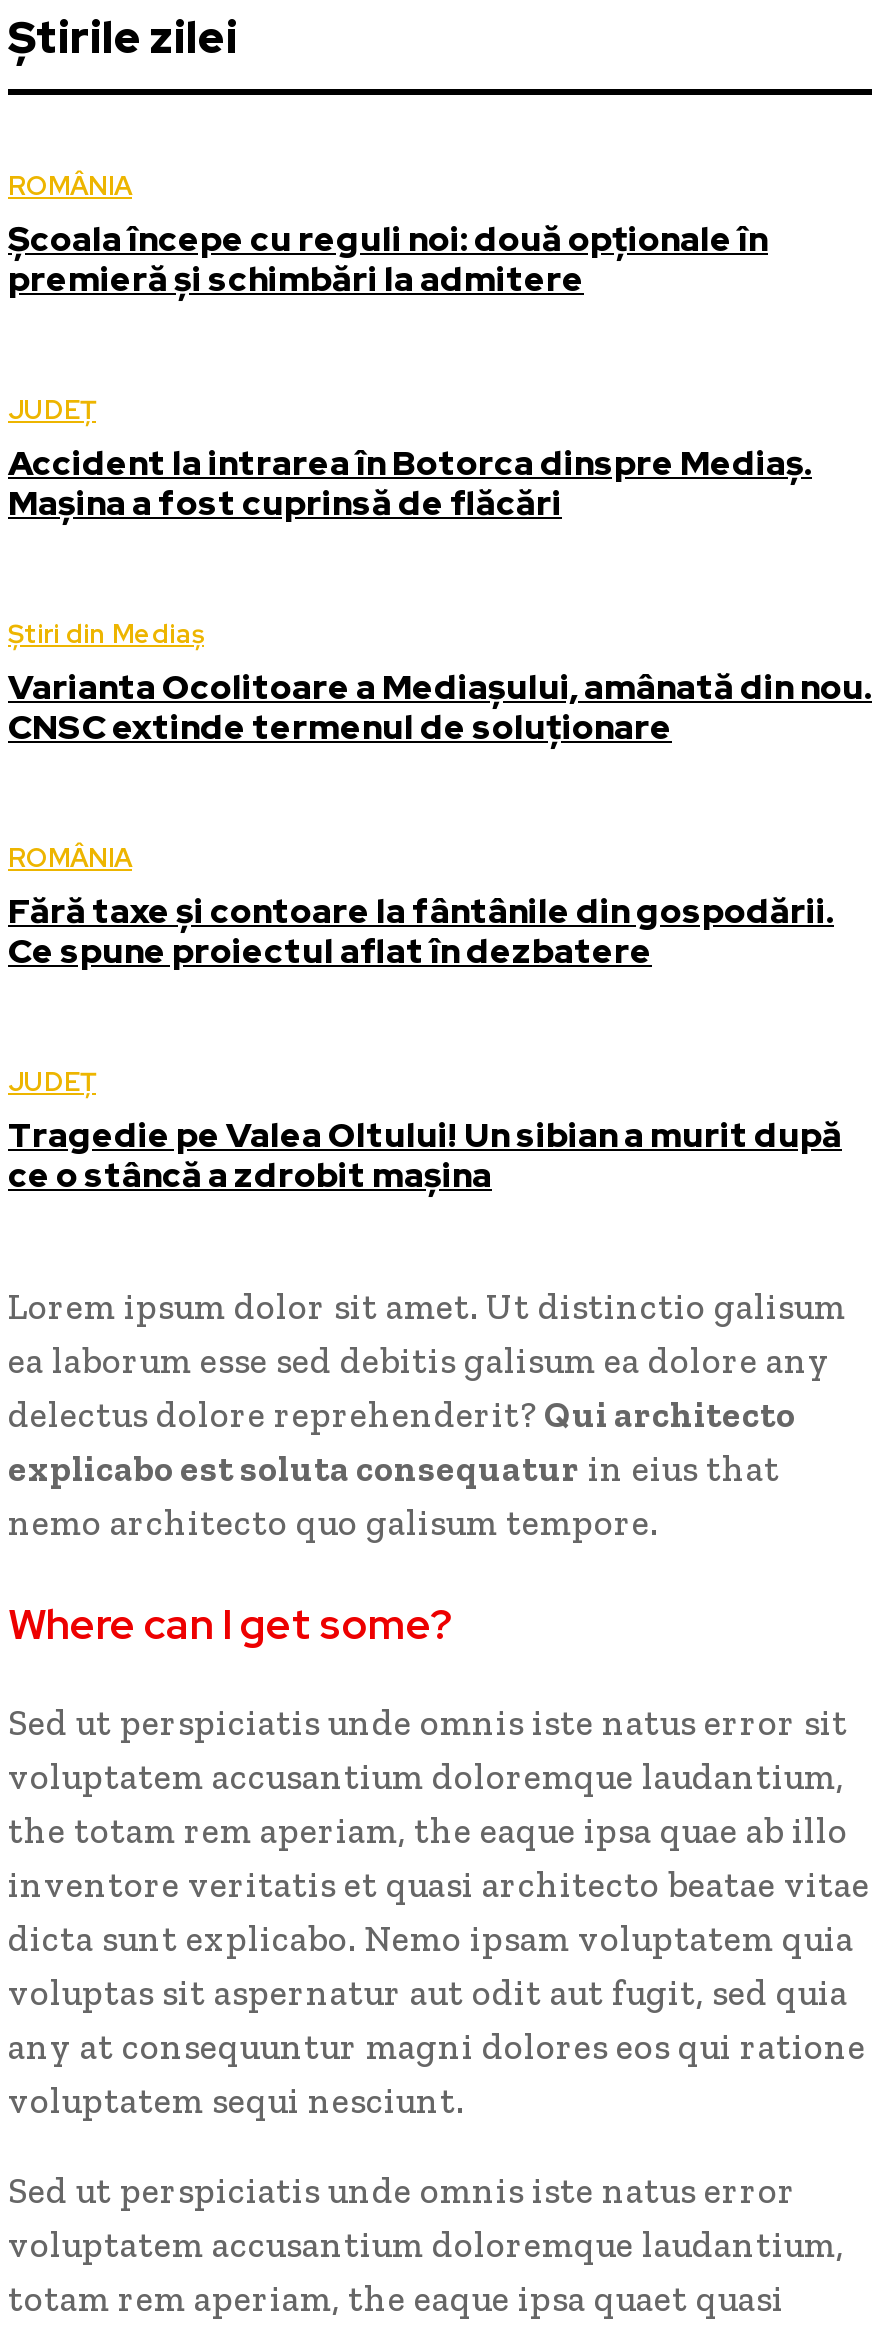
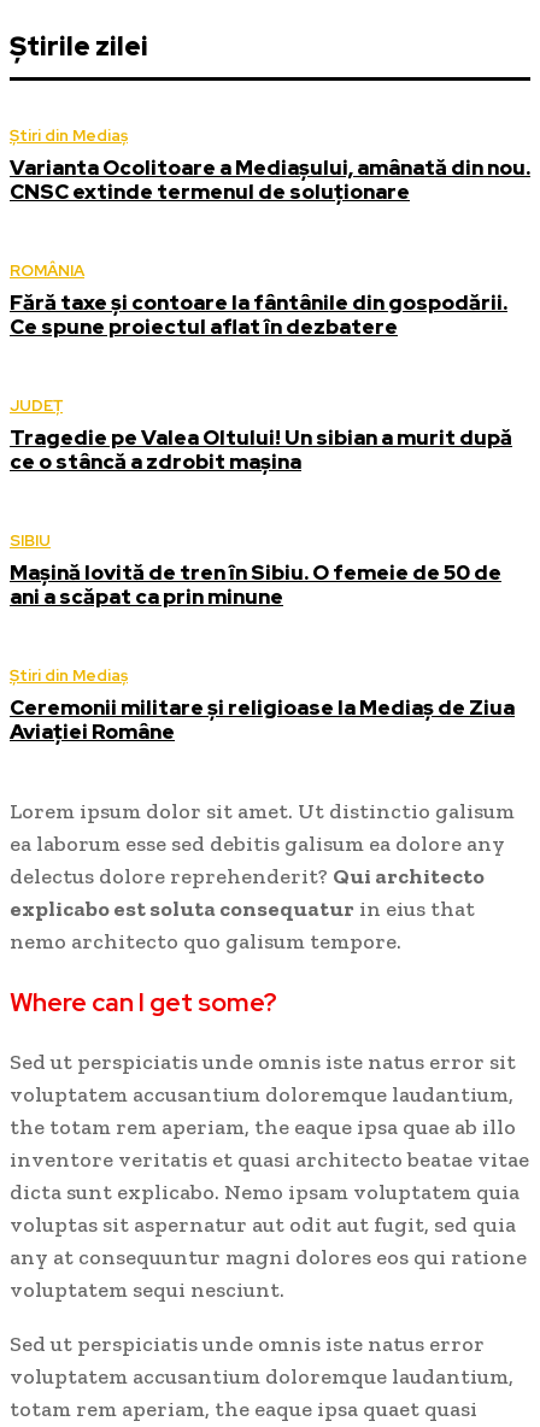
- ROMÂNIA
- Școala începe cu reguli noi: două opționale în
- premieră și schimbări la admitere
- JUDEȚ
- Accident la intrarea în Botorca dinspre Mediaș.
- Mașina a fost cuprinsă de flăcări

moved up: Știri din Mediaș | Varianta Ocolitoare a Mediașului, amânată din nou. | CNSC extinde termenul de soluționare | ... | Tragedie pe Valea Oltului! Un sibian a murit după | ce o stâncă a zdrobit mașina

+ SIBIU
+ Mașină lovită de tren în Sibiu. O femeie de 50 de
+ ani a scăpat ca prin minune
+ Știri din Mediaș
+ Ceremonii militare și religioase la Mediaș de Ziua
+ Aviației Române
